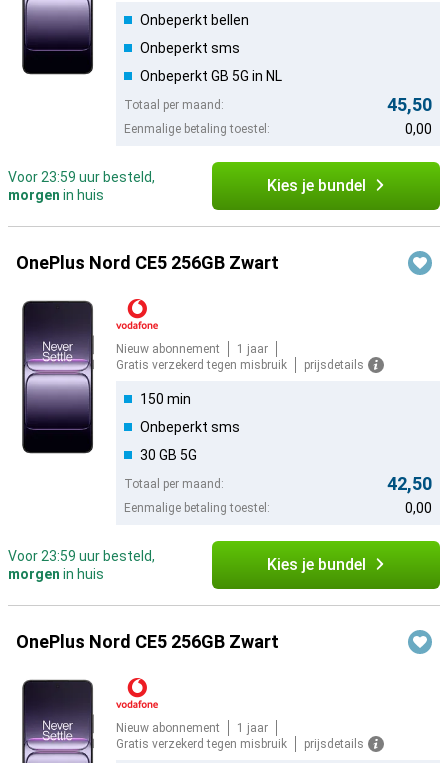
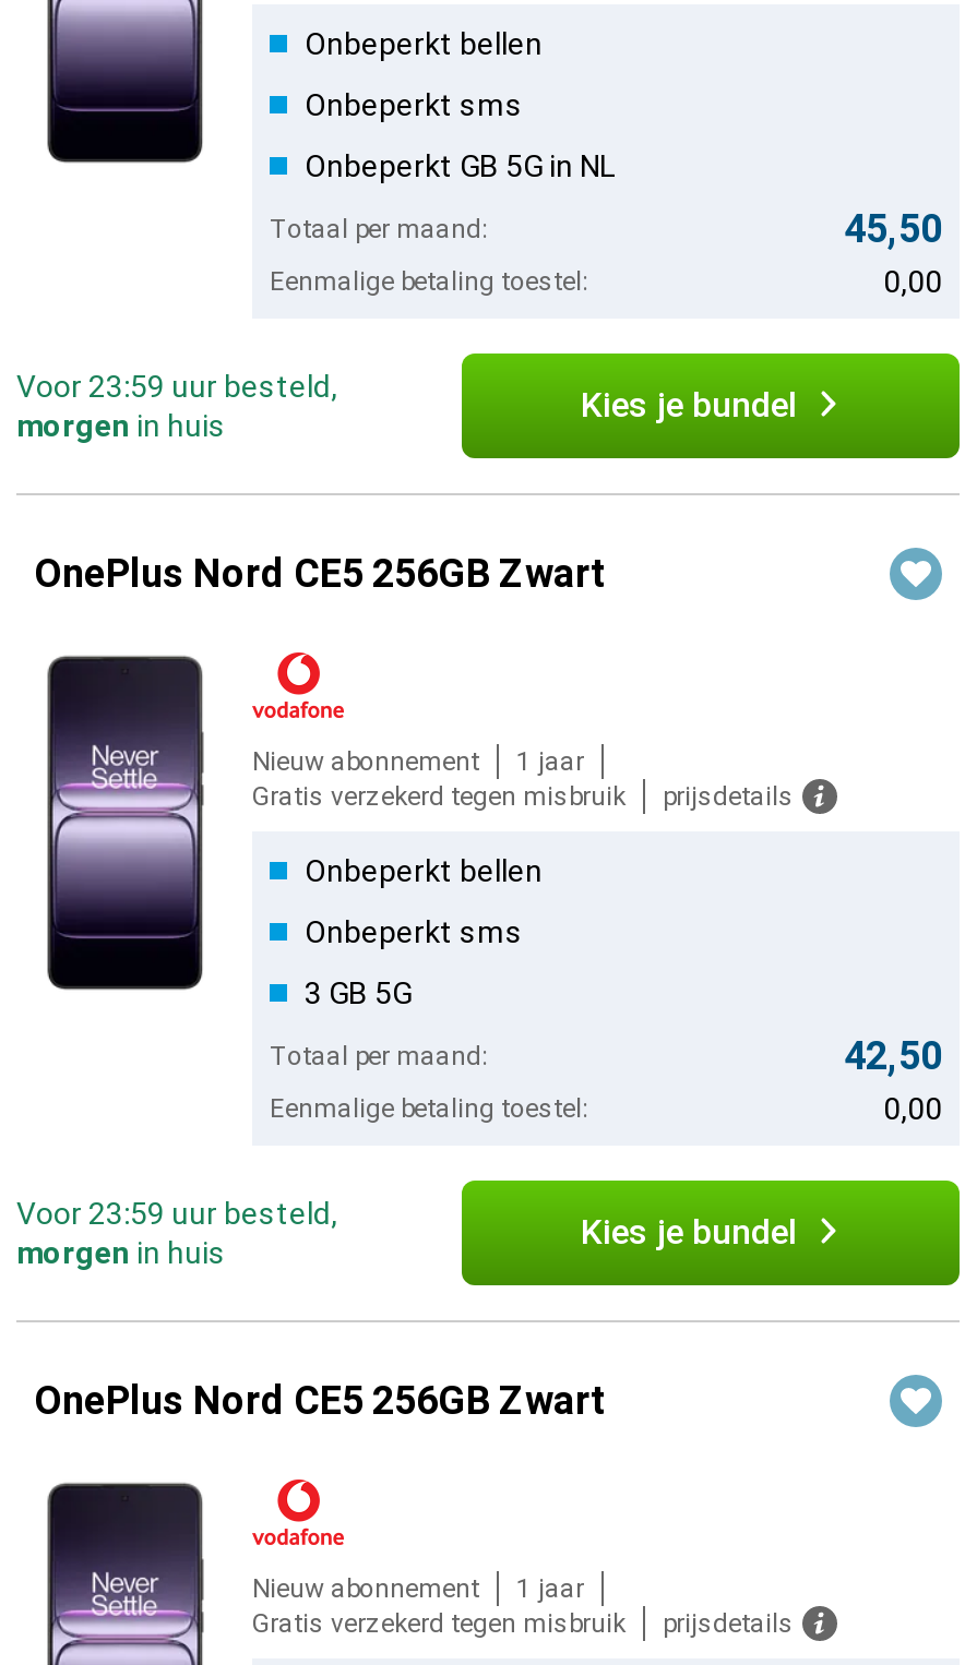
- 150 min
+ Onbeperkt bellen

- 30 GB 5G
+ 3 GB 5G
